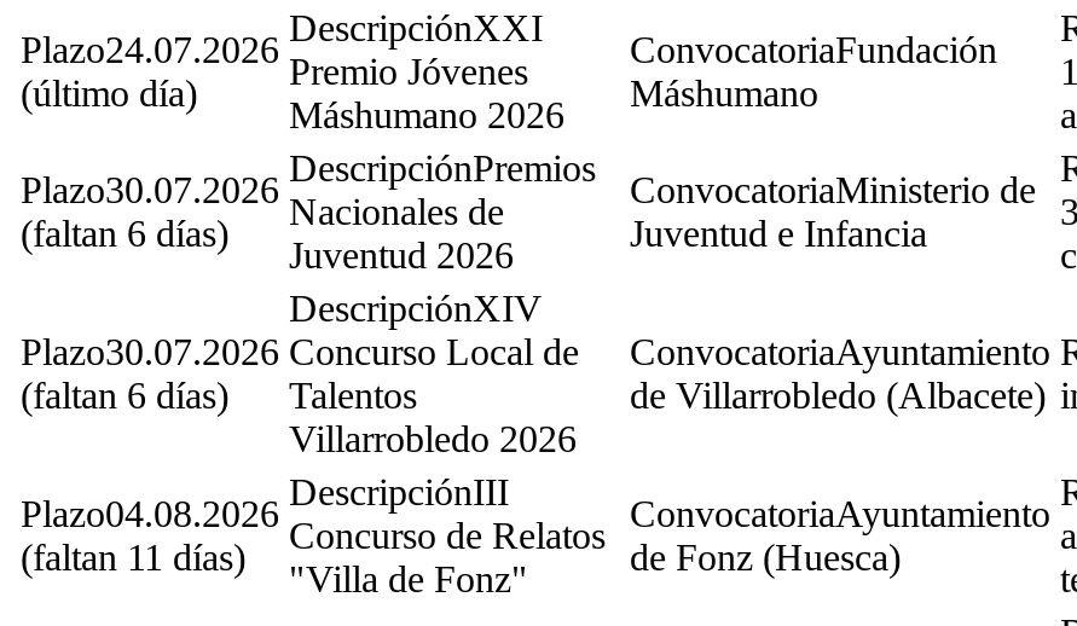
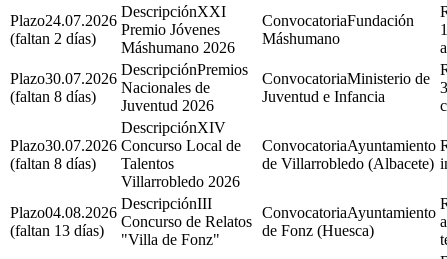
- (último día)
+ (faltan 2 días)

- (faltan 6 días)
+ (faltan 8 días)

- (faltan 6 días) Talentos
+ (faltan 8 días) Talentos

- (faltan 11 días)
+ (faltan 13 días)
